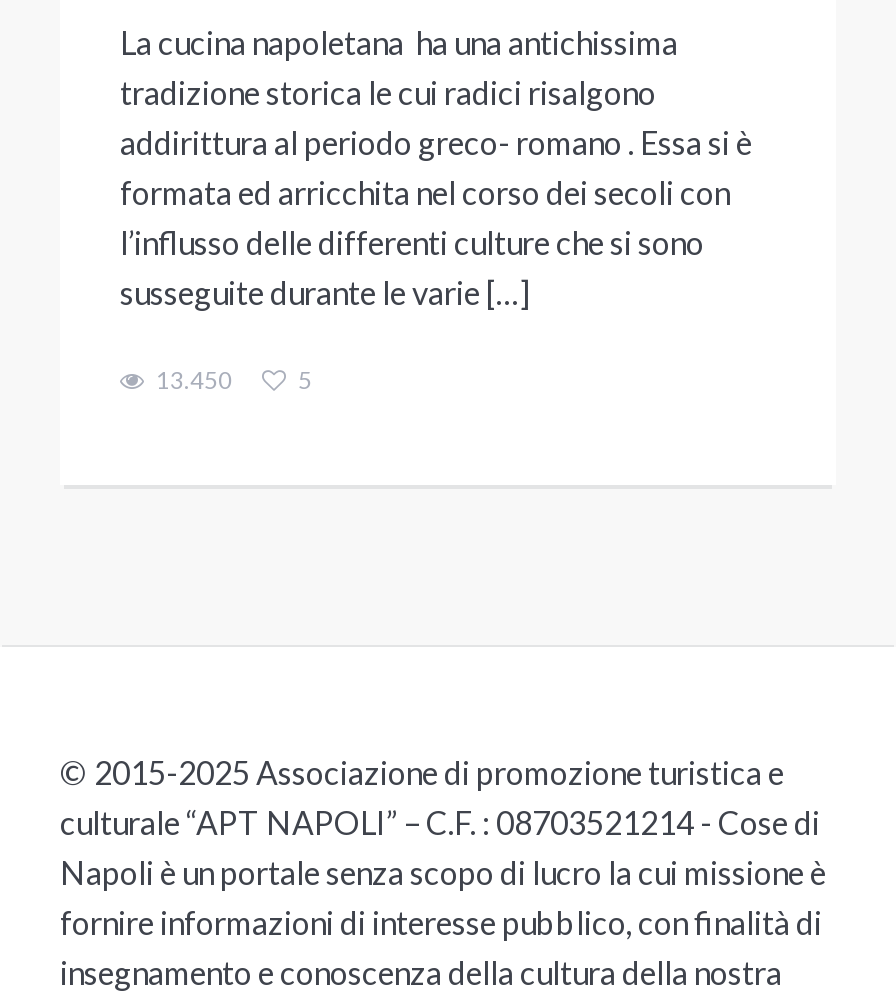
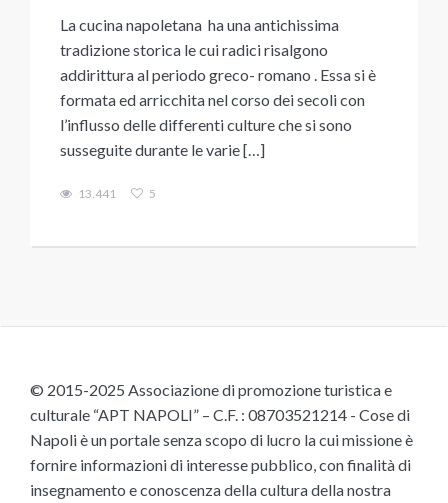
- 13.450
+ 13.441
